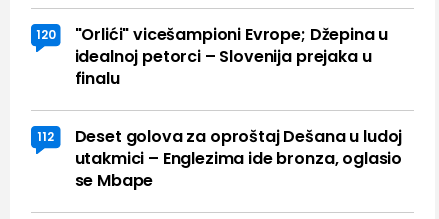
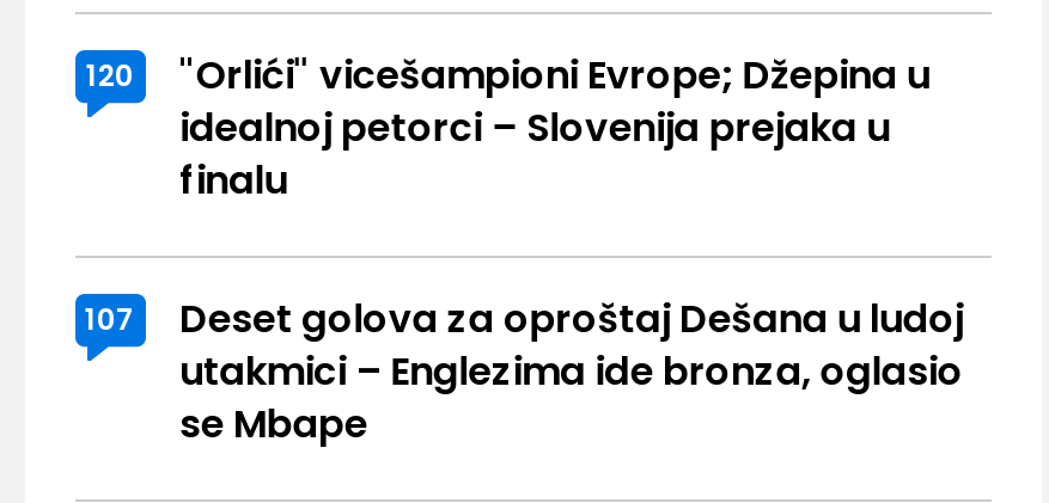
- 112 Deset golova za oproštaj Dešana u ludoj
+ 107 Deset golova za oproštaj Dešana u ludoj
